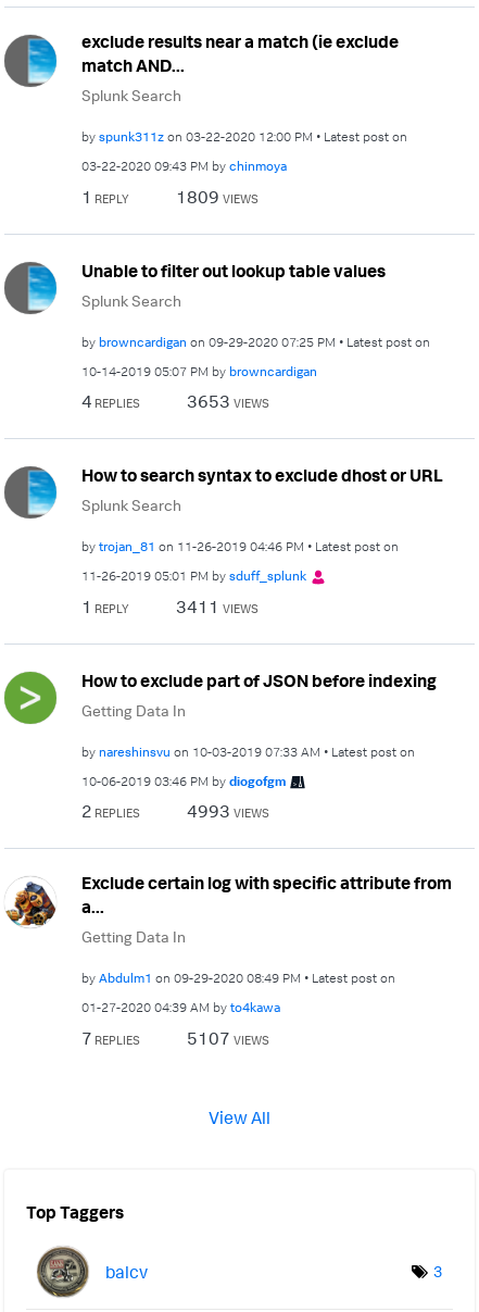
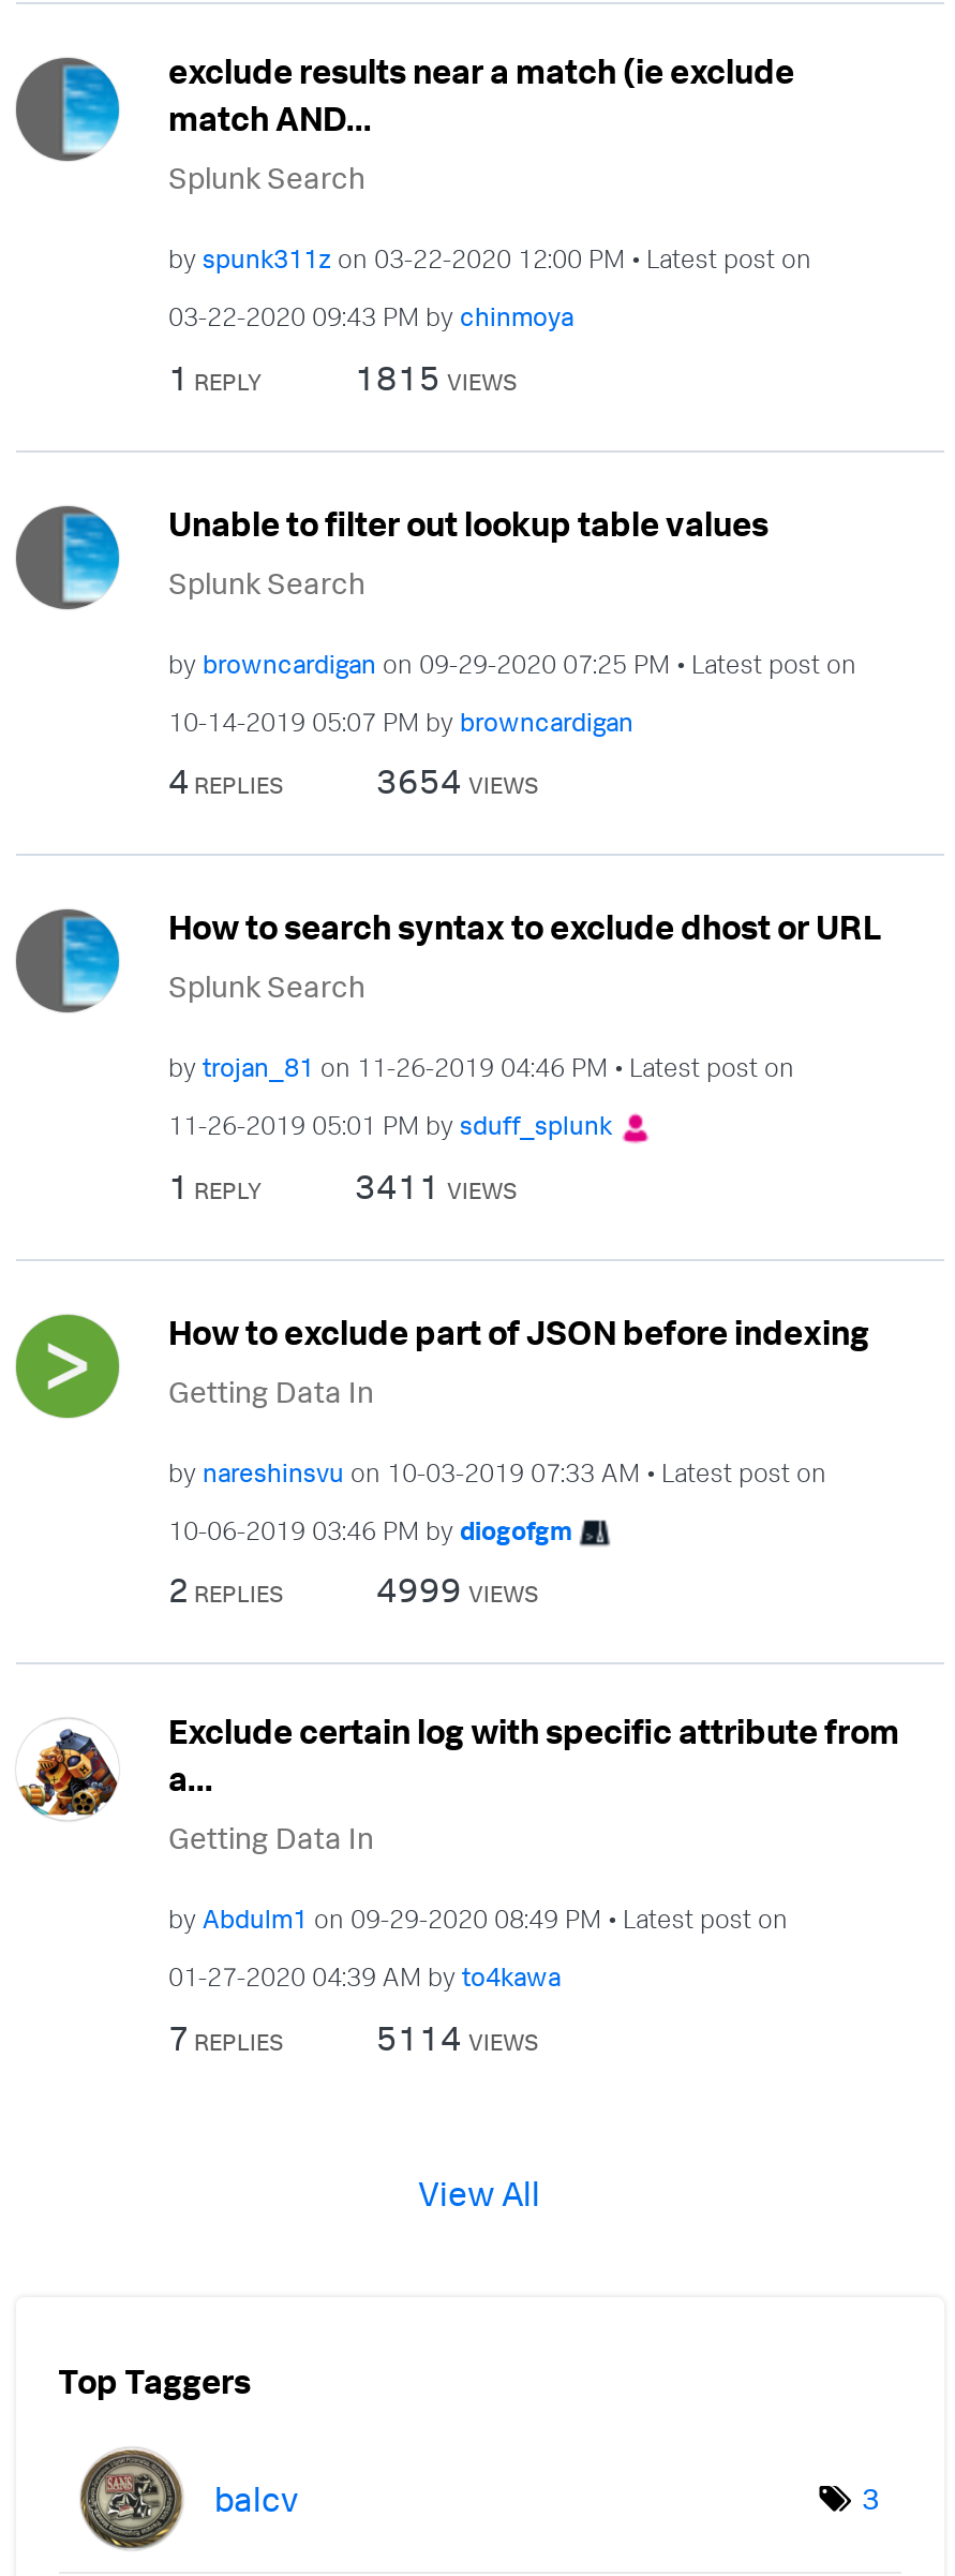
- 1809 VIEWS
+ 1815 VIEWS

- 3653 VIEWS
+ 3654 VIEWS

- 4993 VIEWS
+ 4999 VIEWS

- 5107 VIEWS
+ 5114 VIEWS
